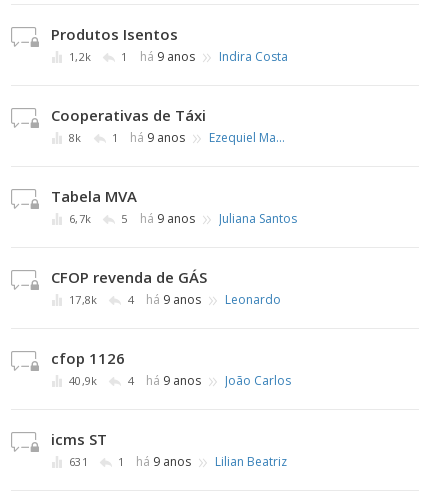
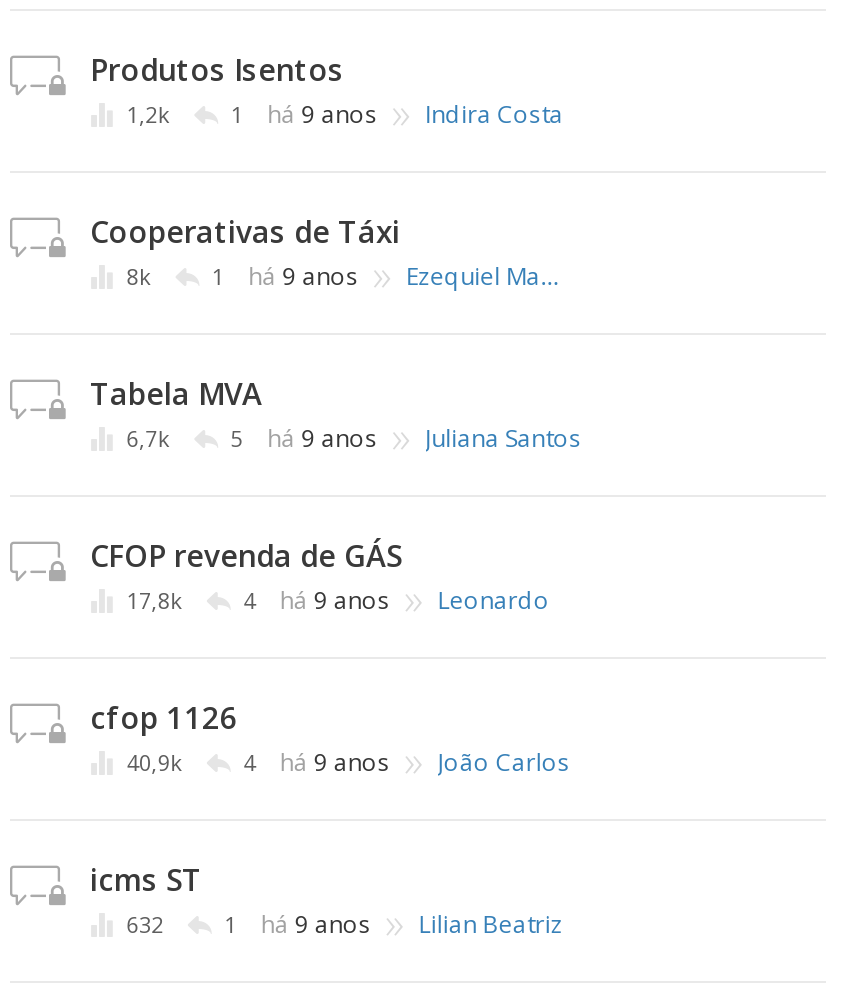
- 631
+ 632
